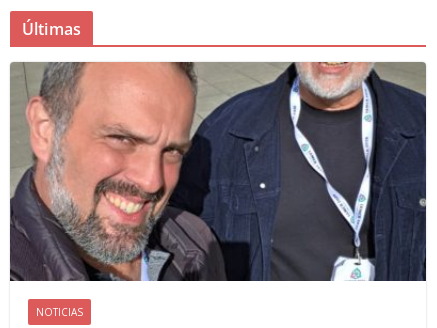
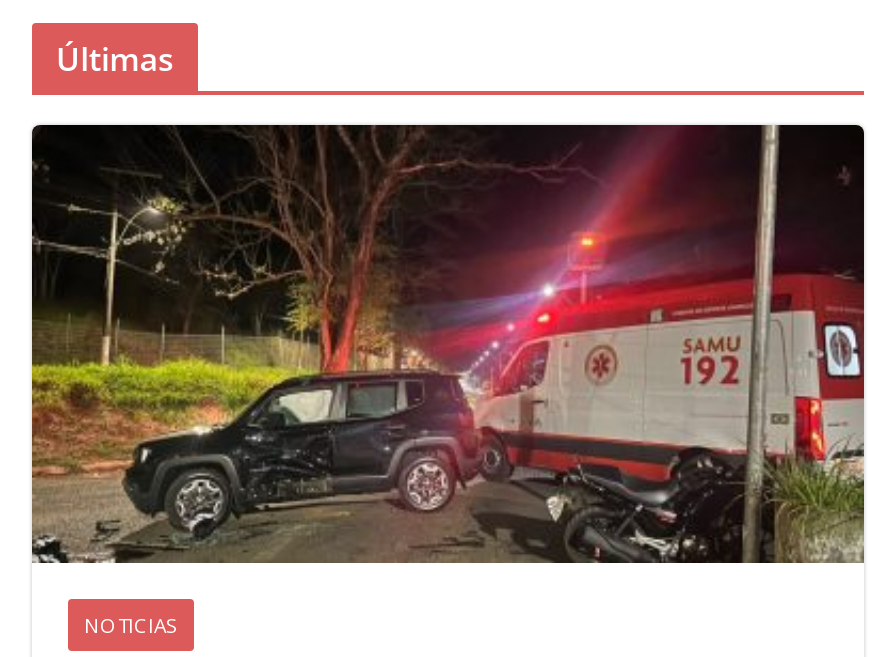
- [image]
+ [image]
